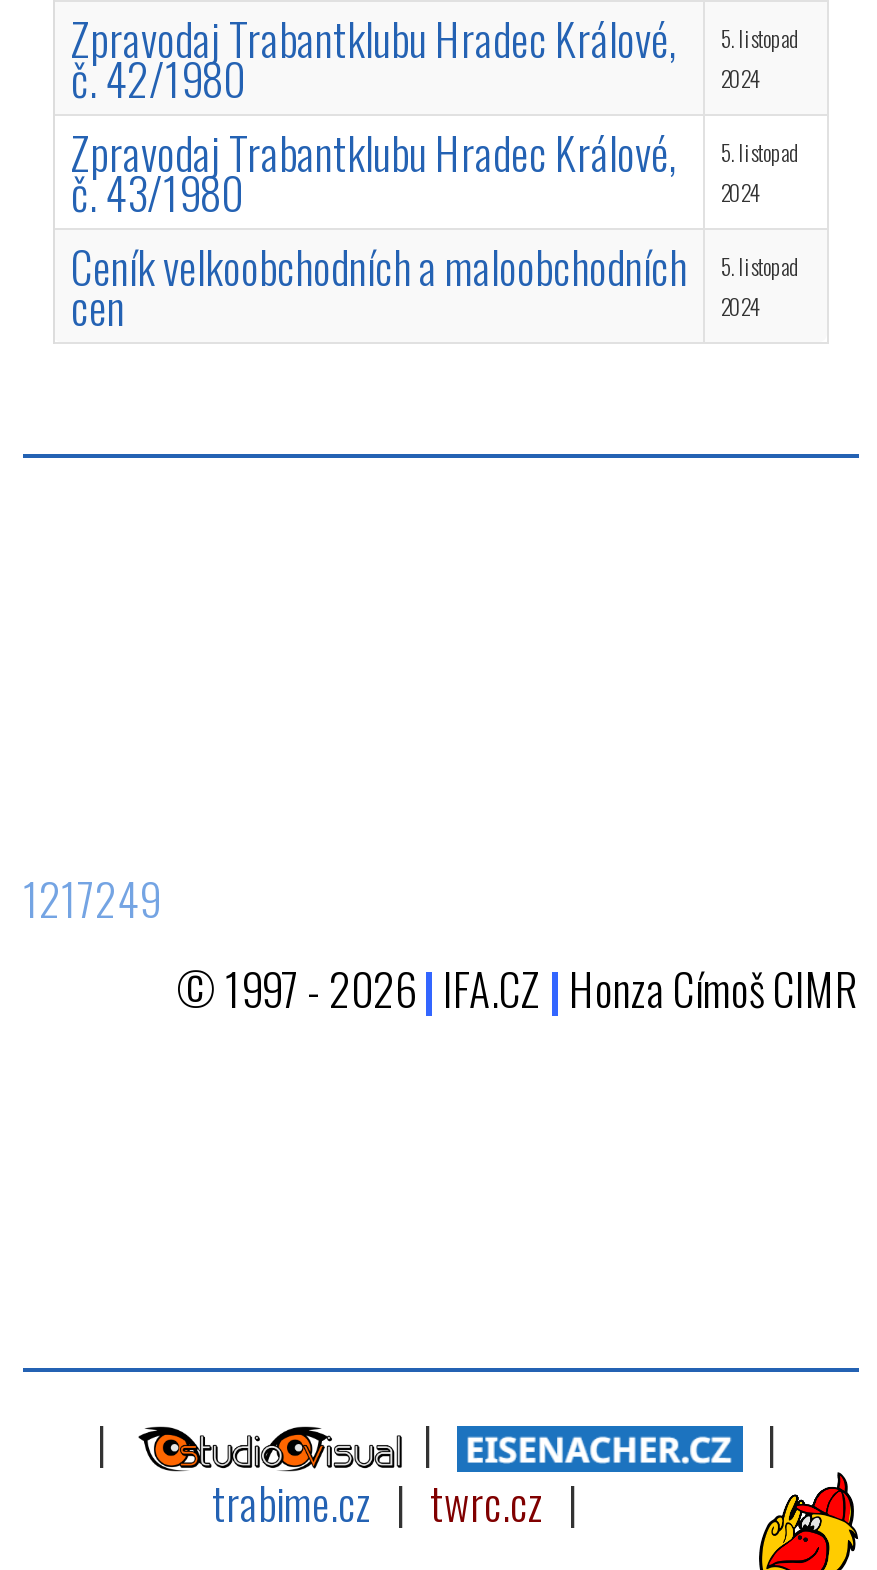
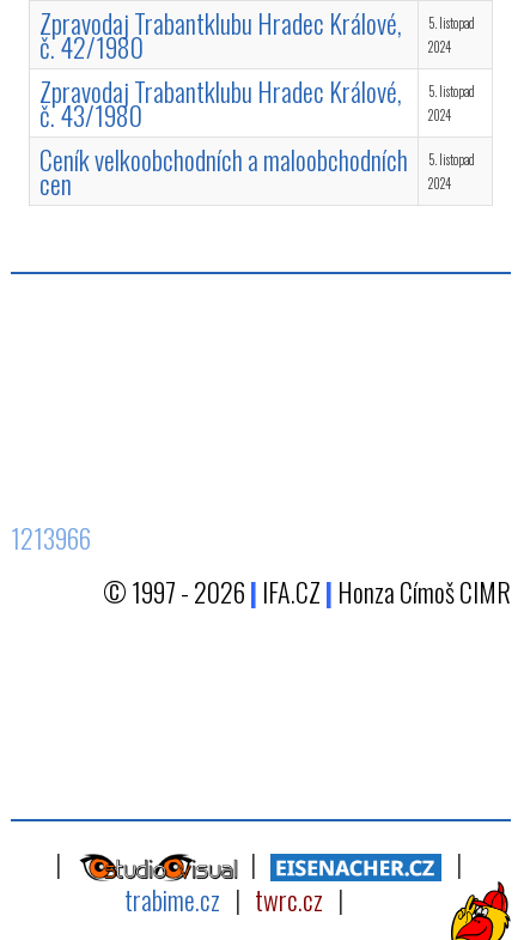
- 1217249
+ 1213966
